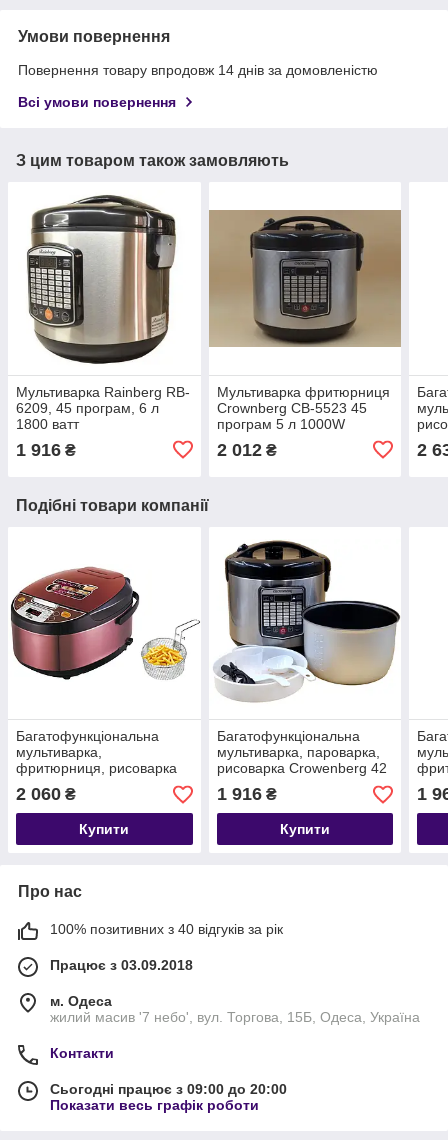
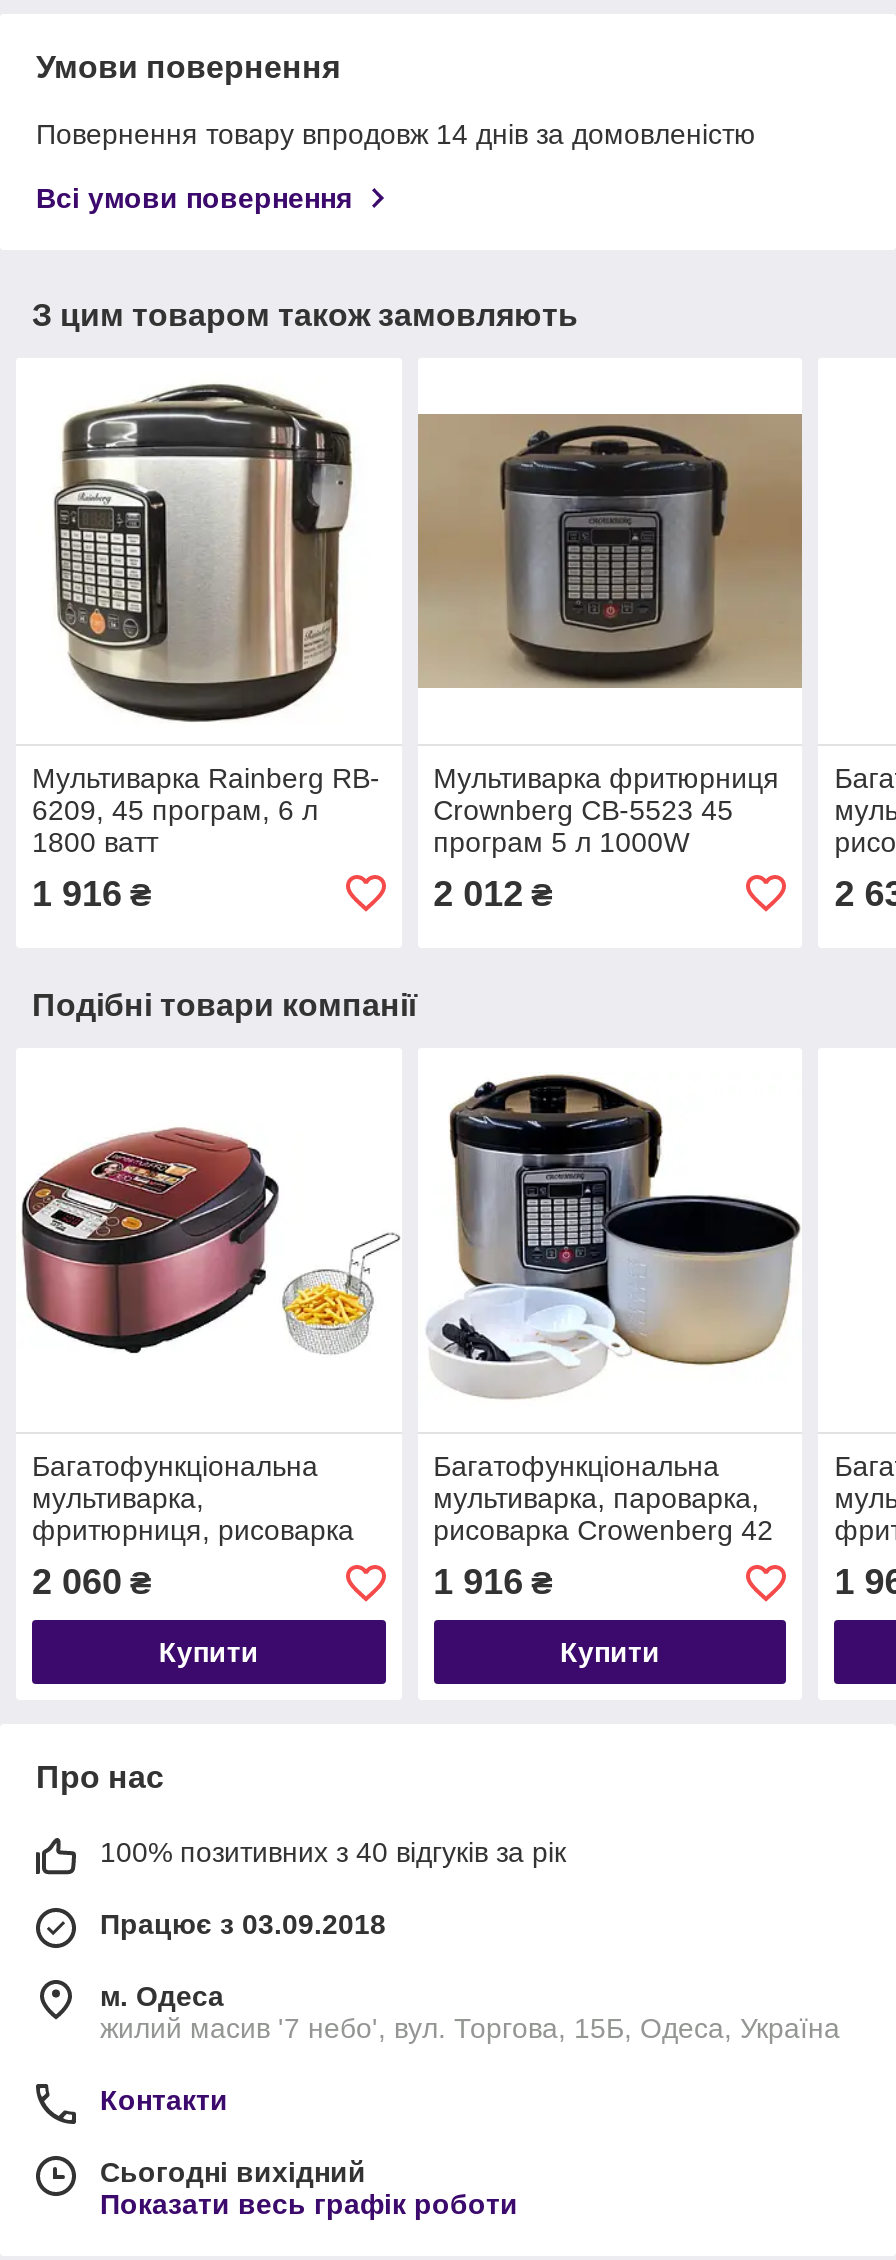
- Сьогодні працює з 09:00 до 20:00
+ Сьогодні вихідний
